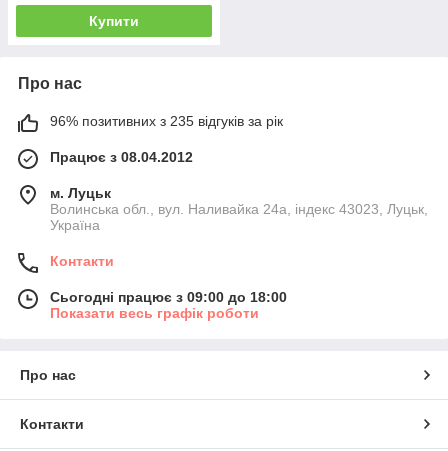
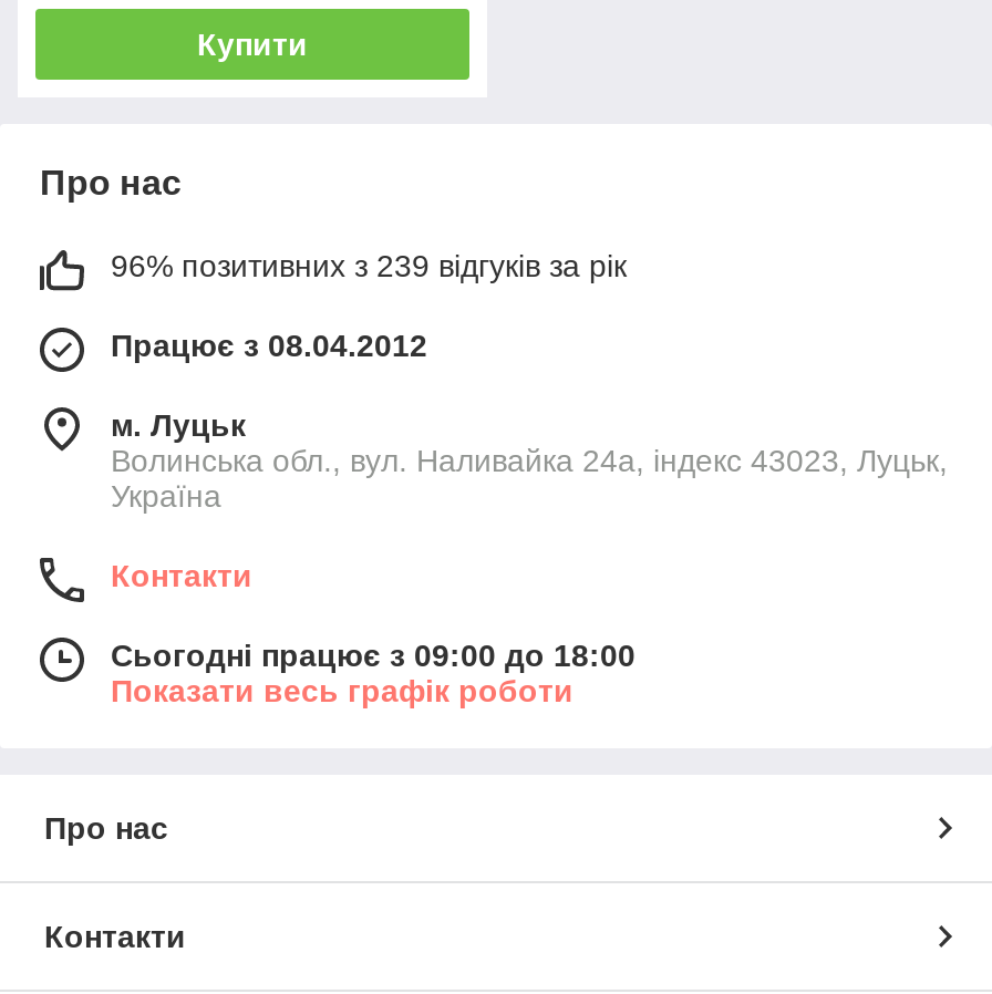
- 96% позитивних з 235 відгуків за рік
+ 96% позитивних з 239 відгуків за рік
